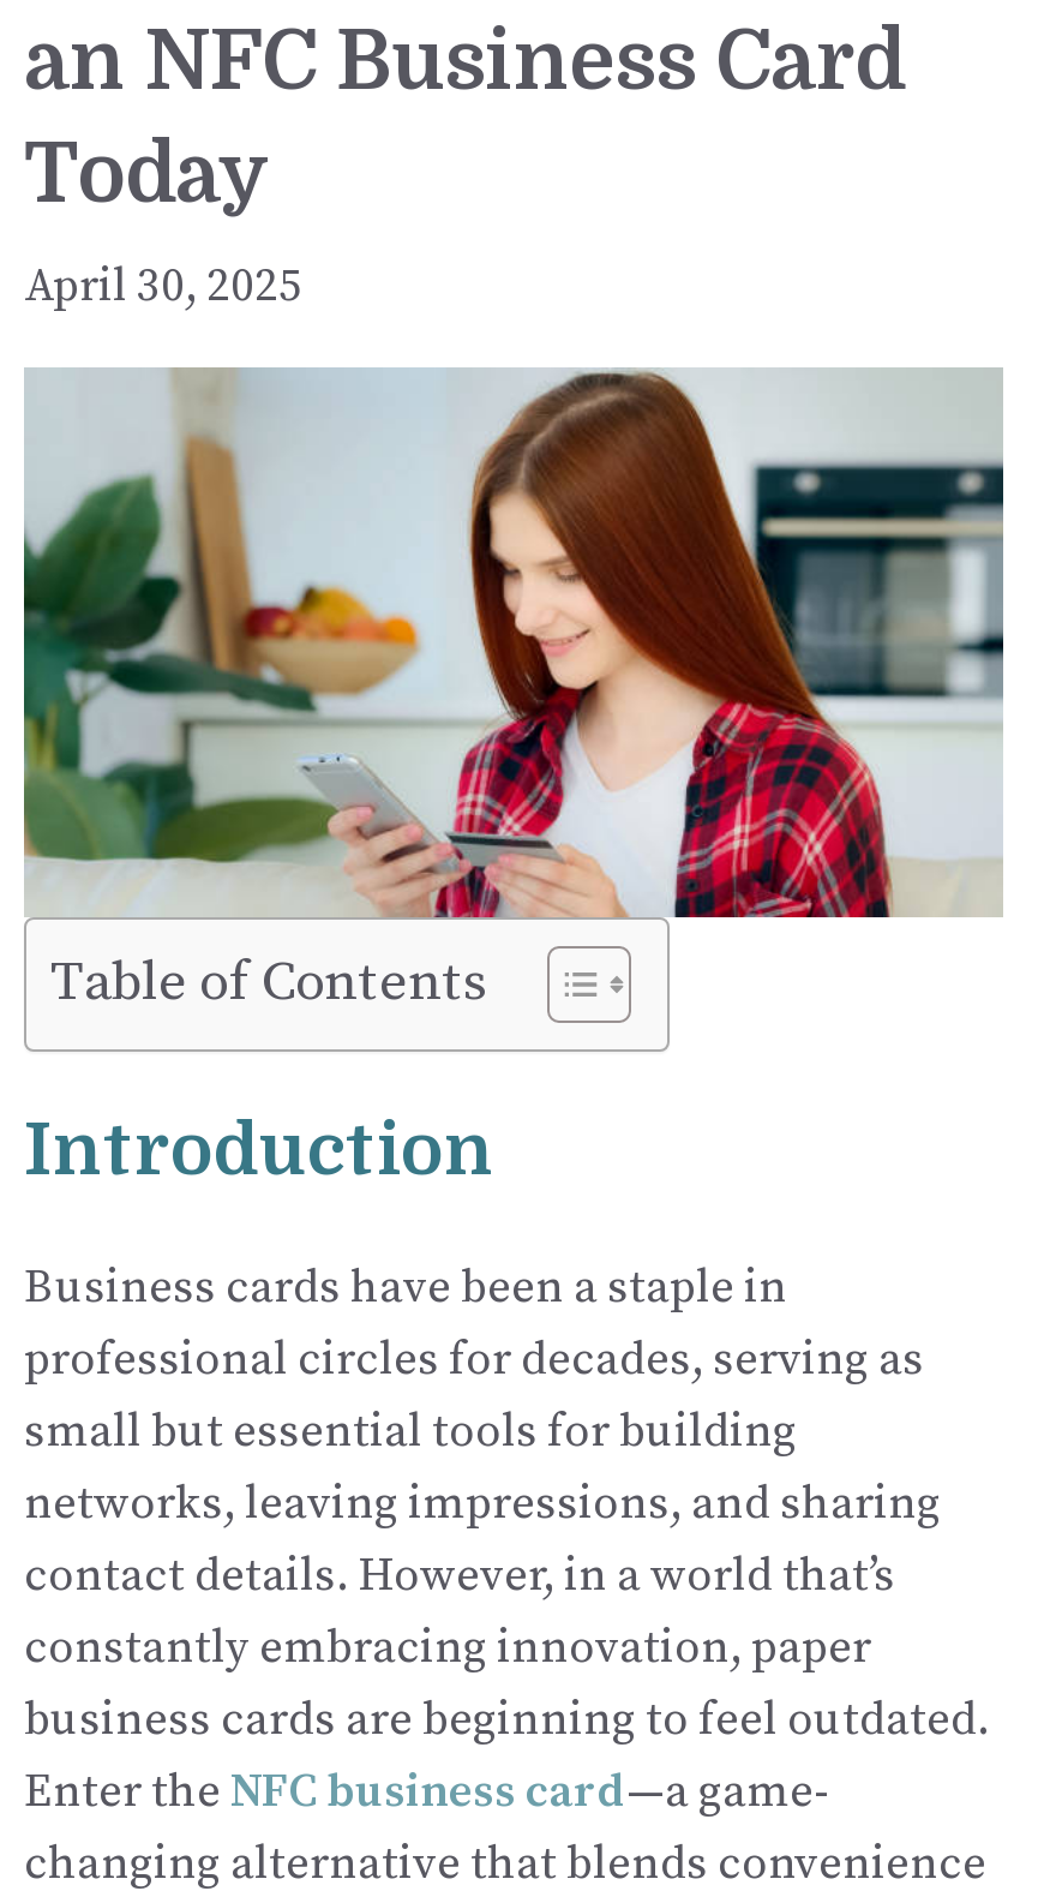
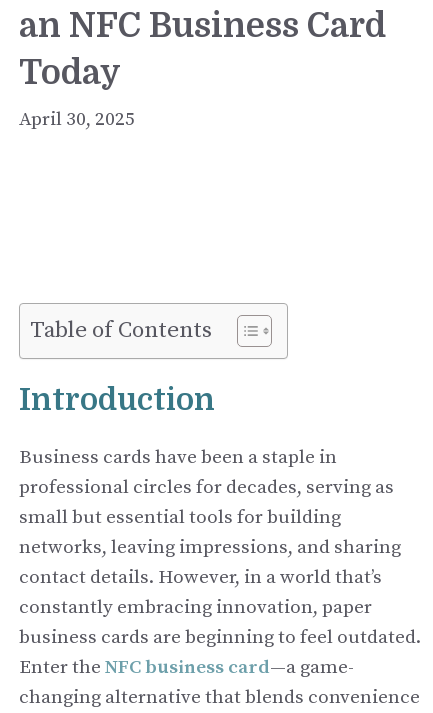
- [image]
